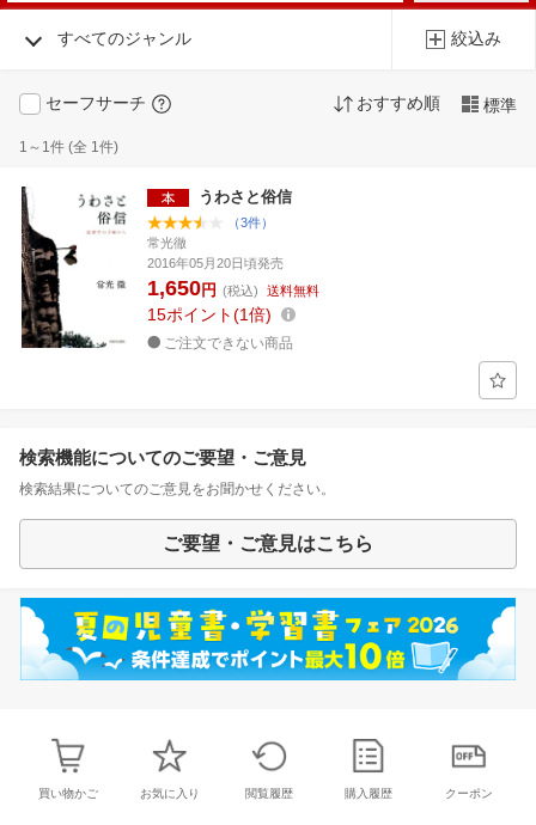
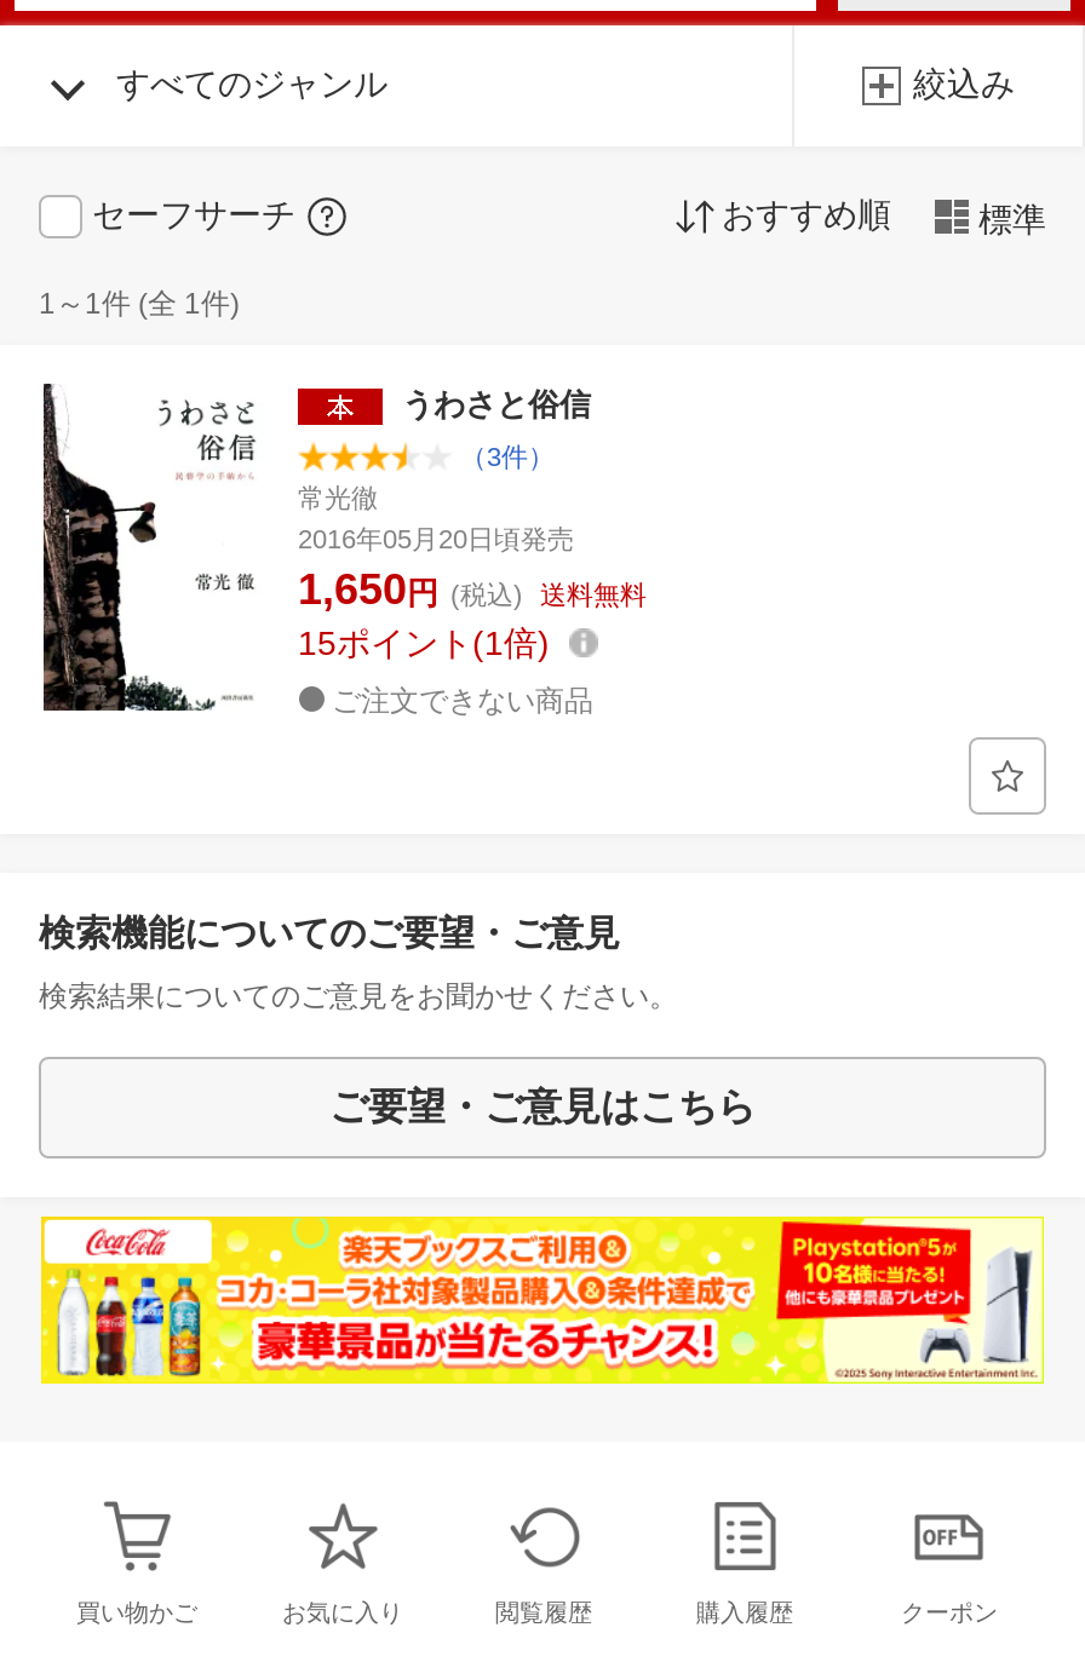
- [image]
+ [image]
